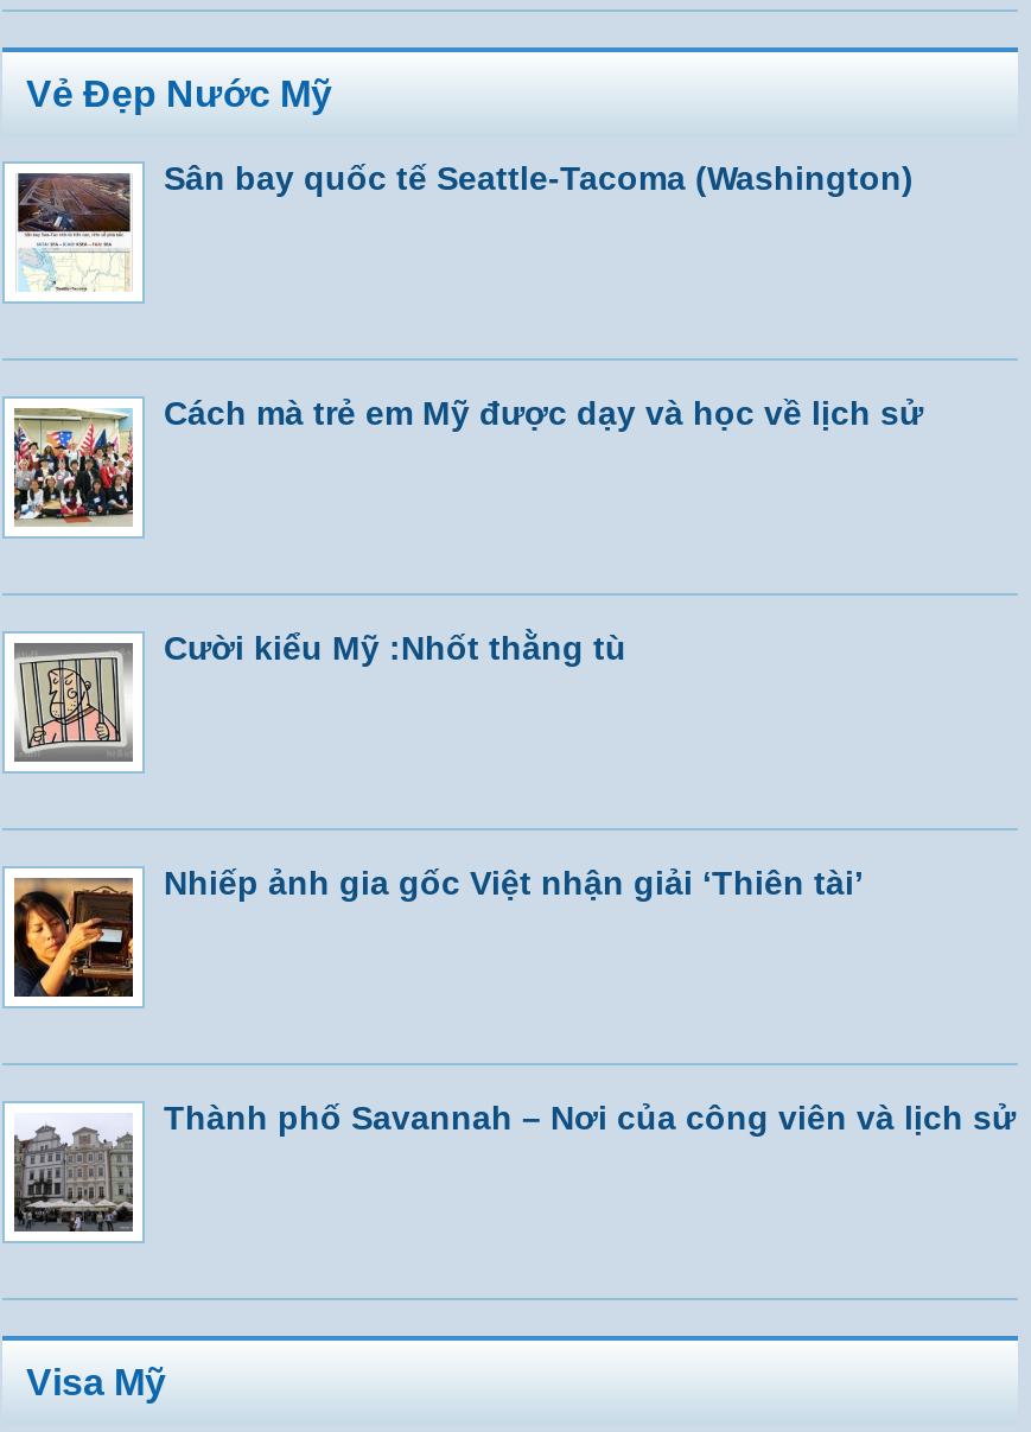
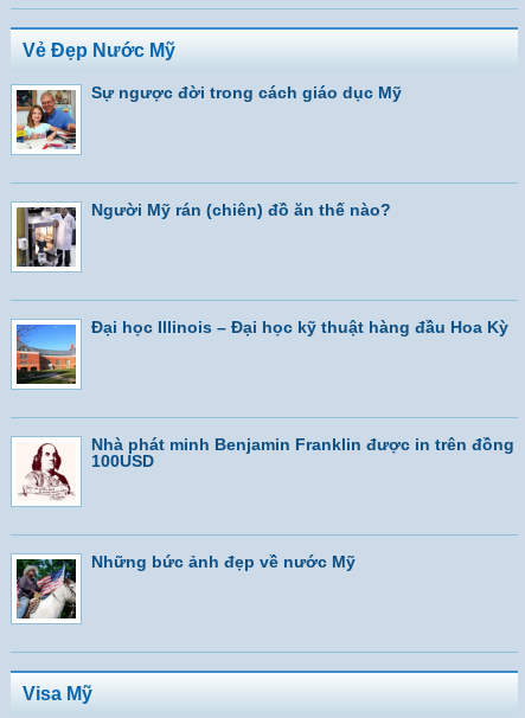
- [image]
- Sân bay quốc tế Seattle-Tacoma (Washington)
+ [image]
+ Sự ngược đời trong cách giáo dục Mỹ

- [image]
- Cách mà trẻ em Mỹ được dạy và học về lịch sử
+ [image]
+ Người Mỹ rán (chiên) đồ ăn thế nào?

- [image]
- Cười kiểu Mỹ :Nhốt thằng tù
+ [image]
+ Đại học Illinois – Đại học kỹ thuật hàng đầu Hoa Kỳ

- [image]
- Nhiếp ảnh gia gốc Việt nhận giải ‘Thiên tài’
+ [image]
+ Nhà phát minh Benjamin Franklin được in trên đồng
+ 100USD

- [image]
- Thành phố Savannah – Nơi của công viên và lịch sử
+ [image]
+ Những bức ảnh đẹp về nước Mỹ
